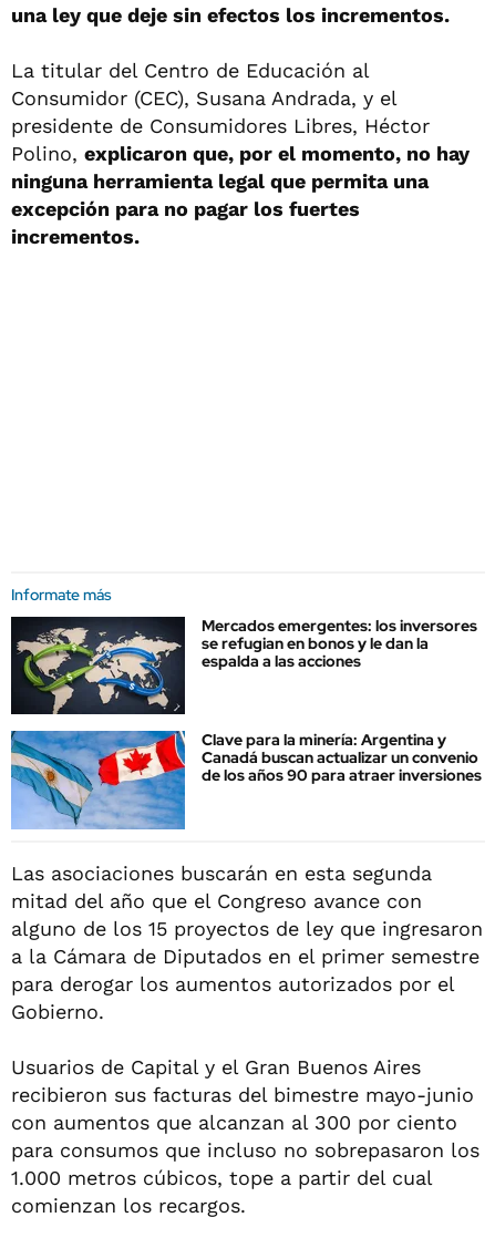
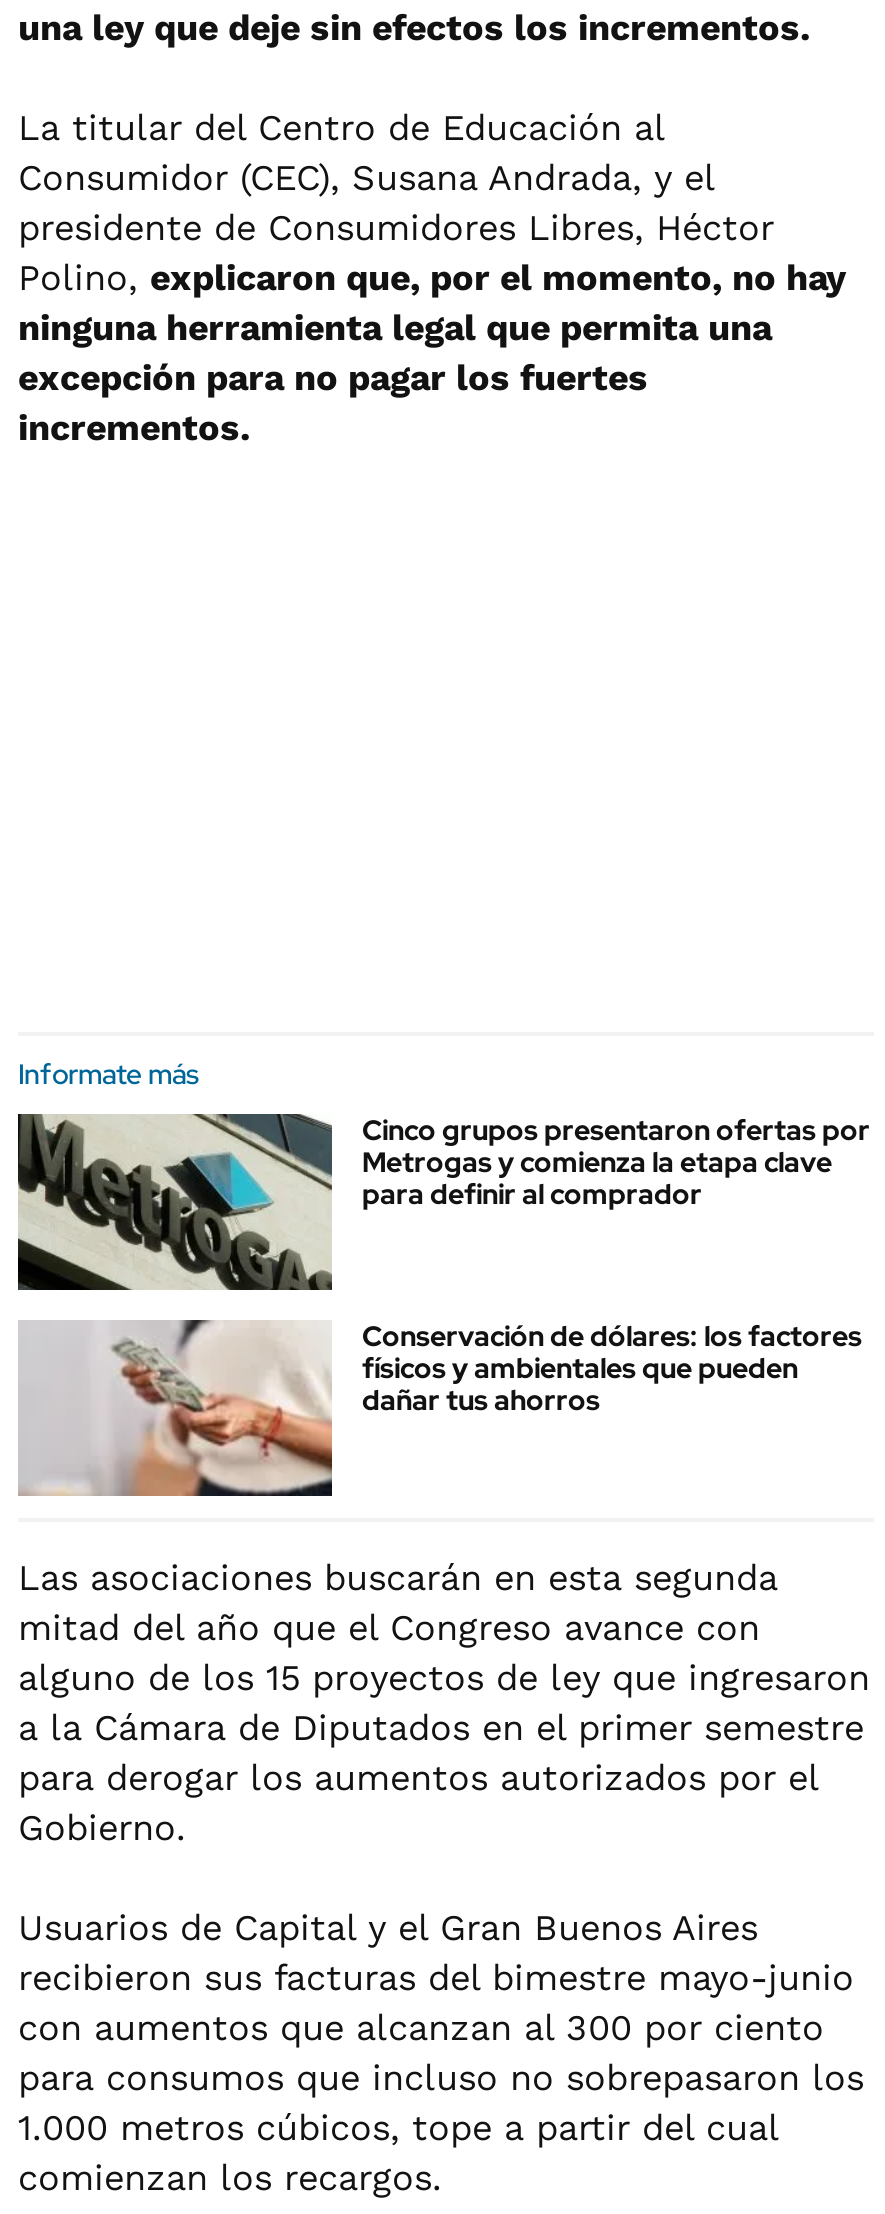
- [image]
- Mercados emergentes: los inversores
- se refugian en bonos y le dan la
- espalda a las acciones
+ [image]
+ Cinco grupos presentaron ofertas por
+ Metrogas y comienza la etapa clave
+ para definir al comprador

- [image]
- Clave para la minería: Argentina y
- Canadá buscan actualizar un convenio
- de los años 90 para atraer inversiones
+ [image]
+ Conservación de dólares: los factores
+ físicos y ambientales que pueden
+ dañar tus ahorros
